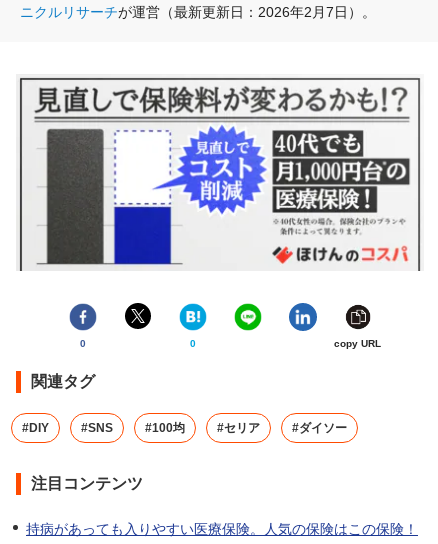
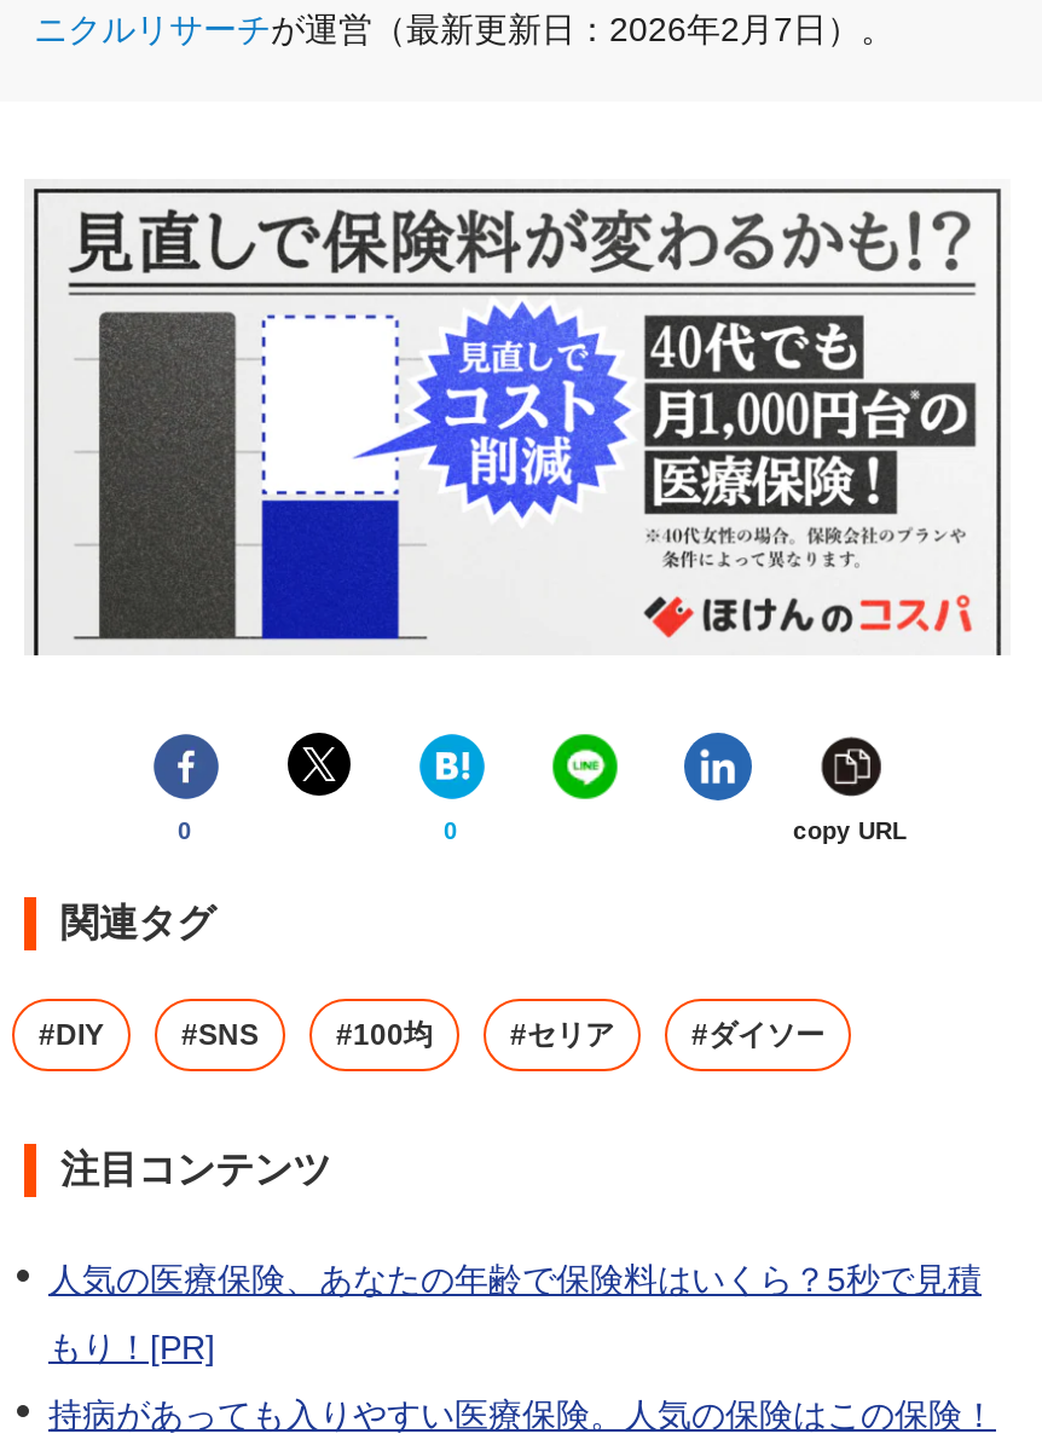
+ 人気の医療保険、あなたの年齢で保険料はいくら？5秒で見積
+ もり！[PR]
